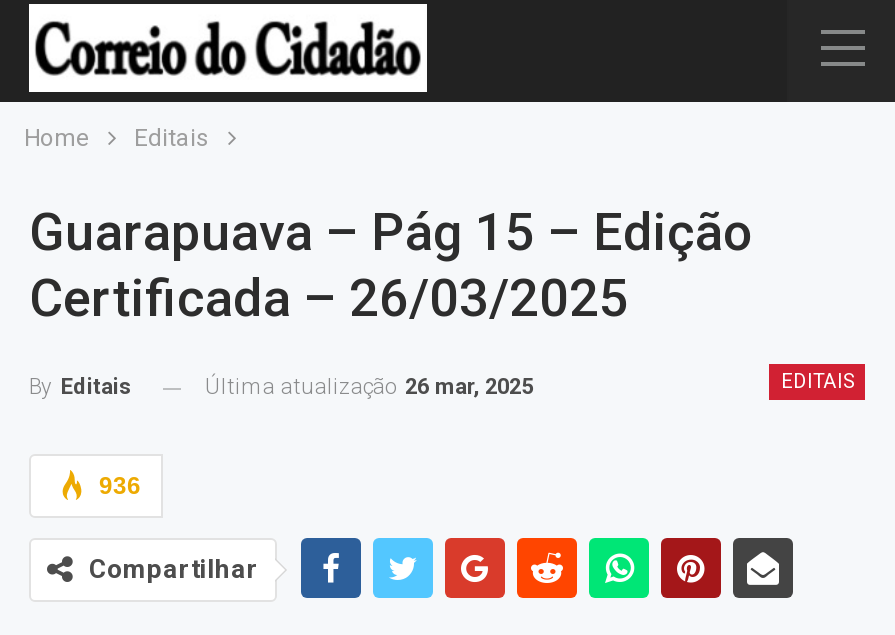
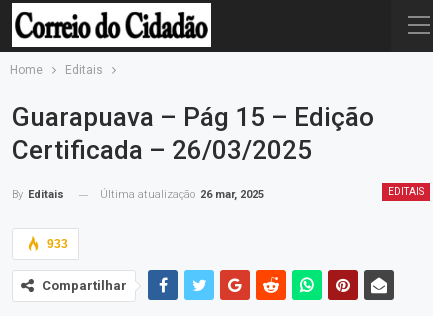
- 936
+ 933
